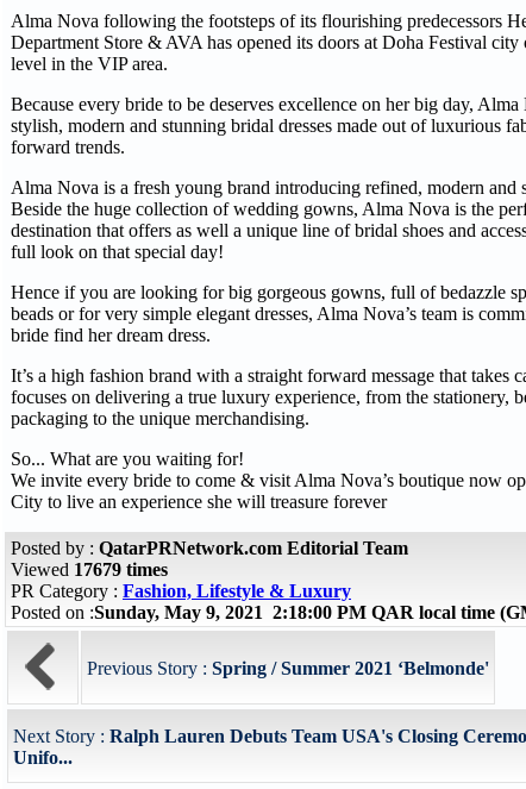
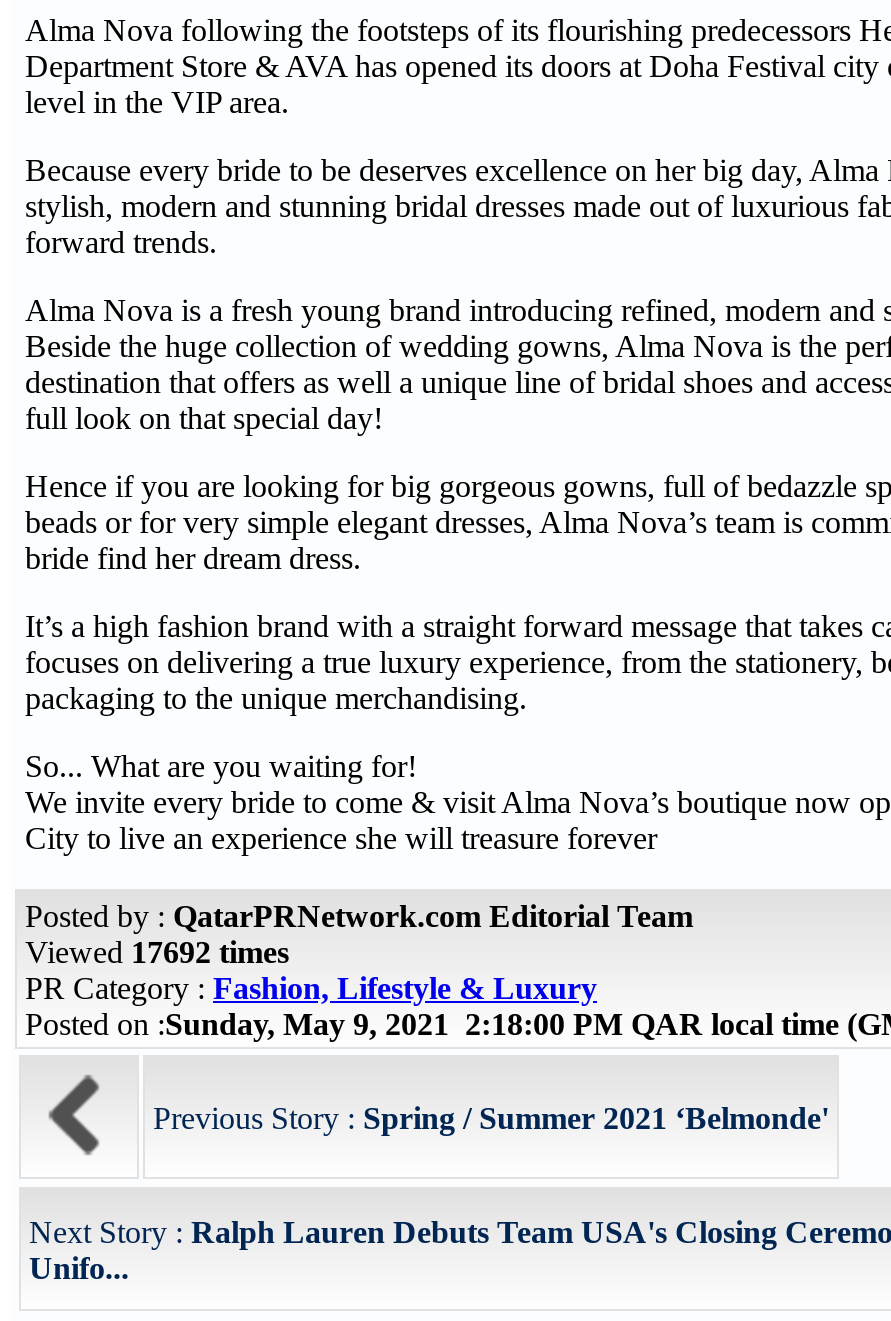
- Viewed 17679 times
+ Viewed 17692 times
